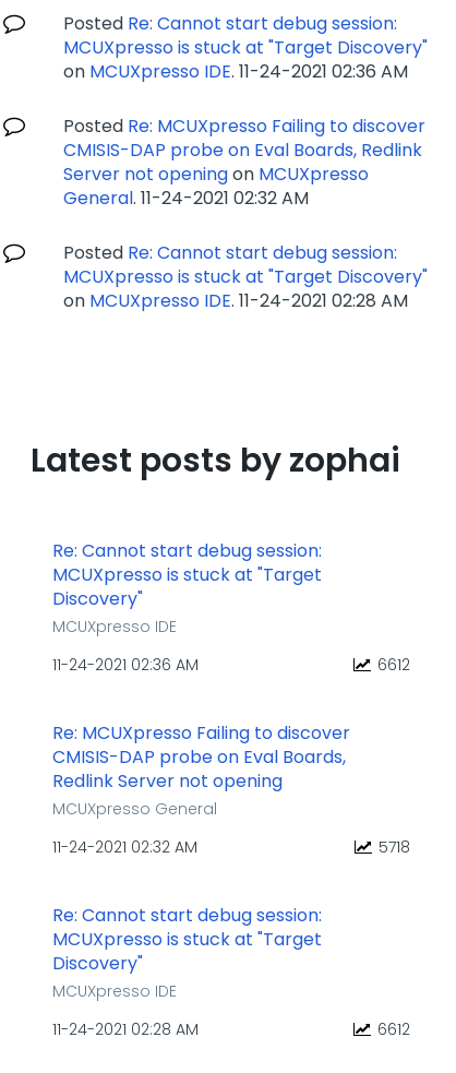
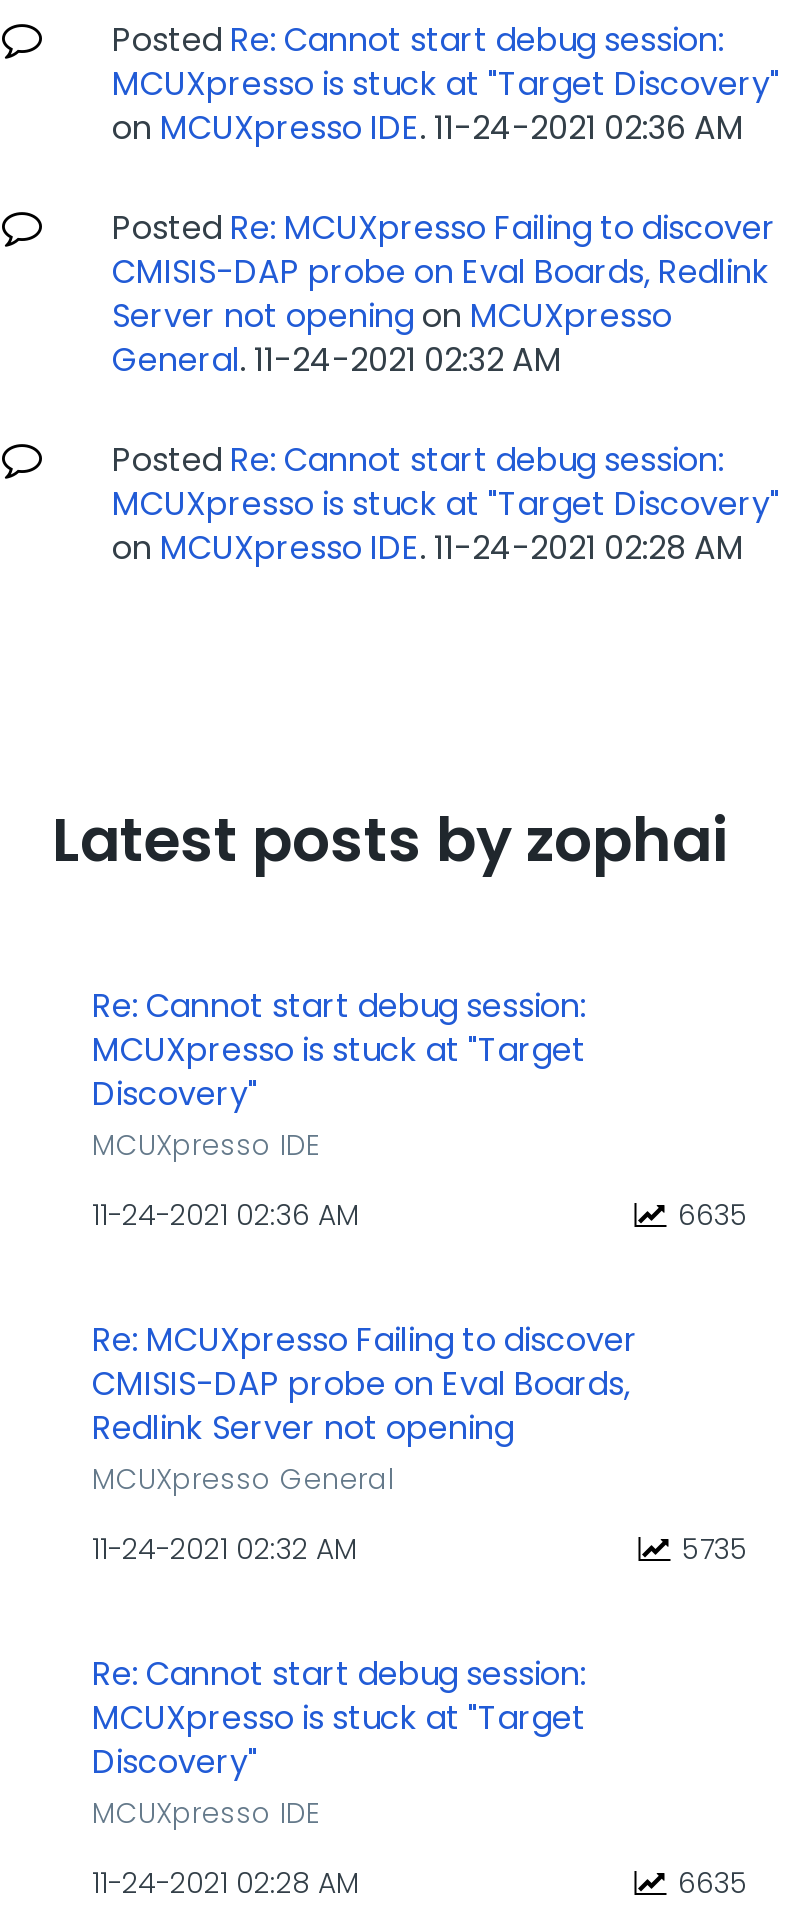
- 6612
+ 6635

- 5718
+ 5735

- 6612
+ 6635
